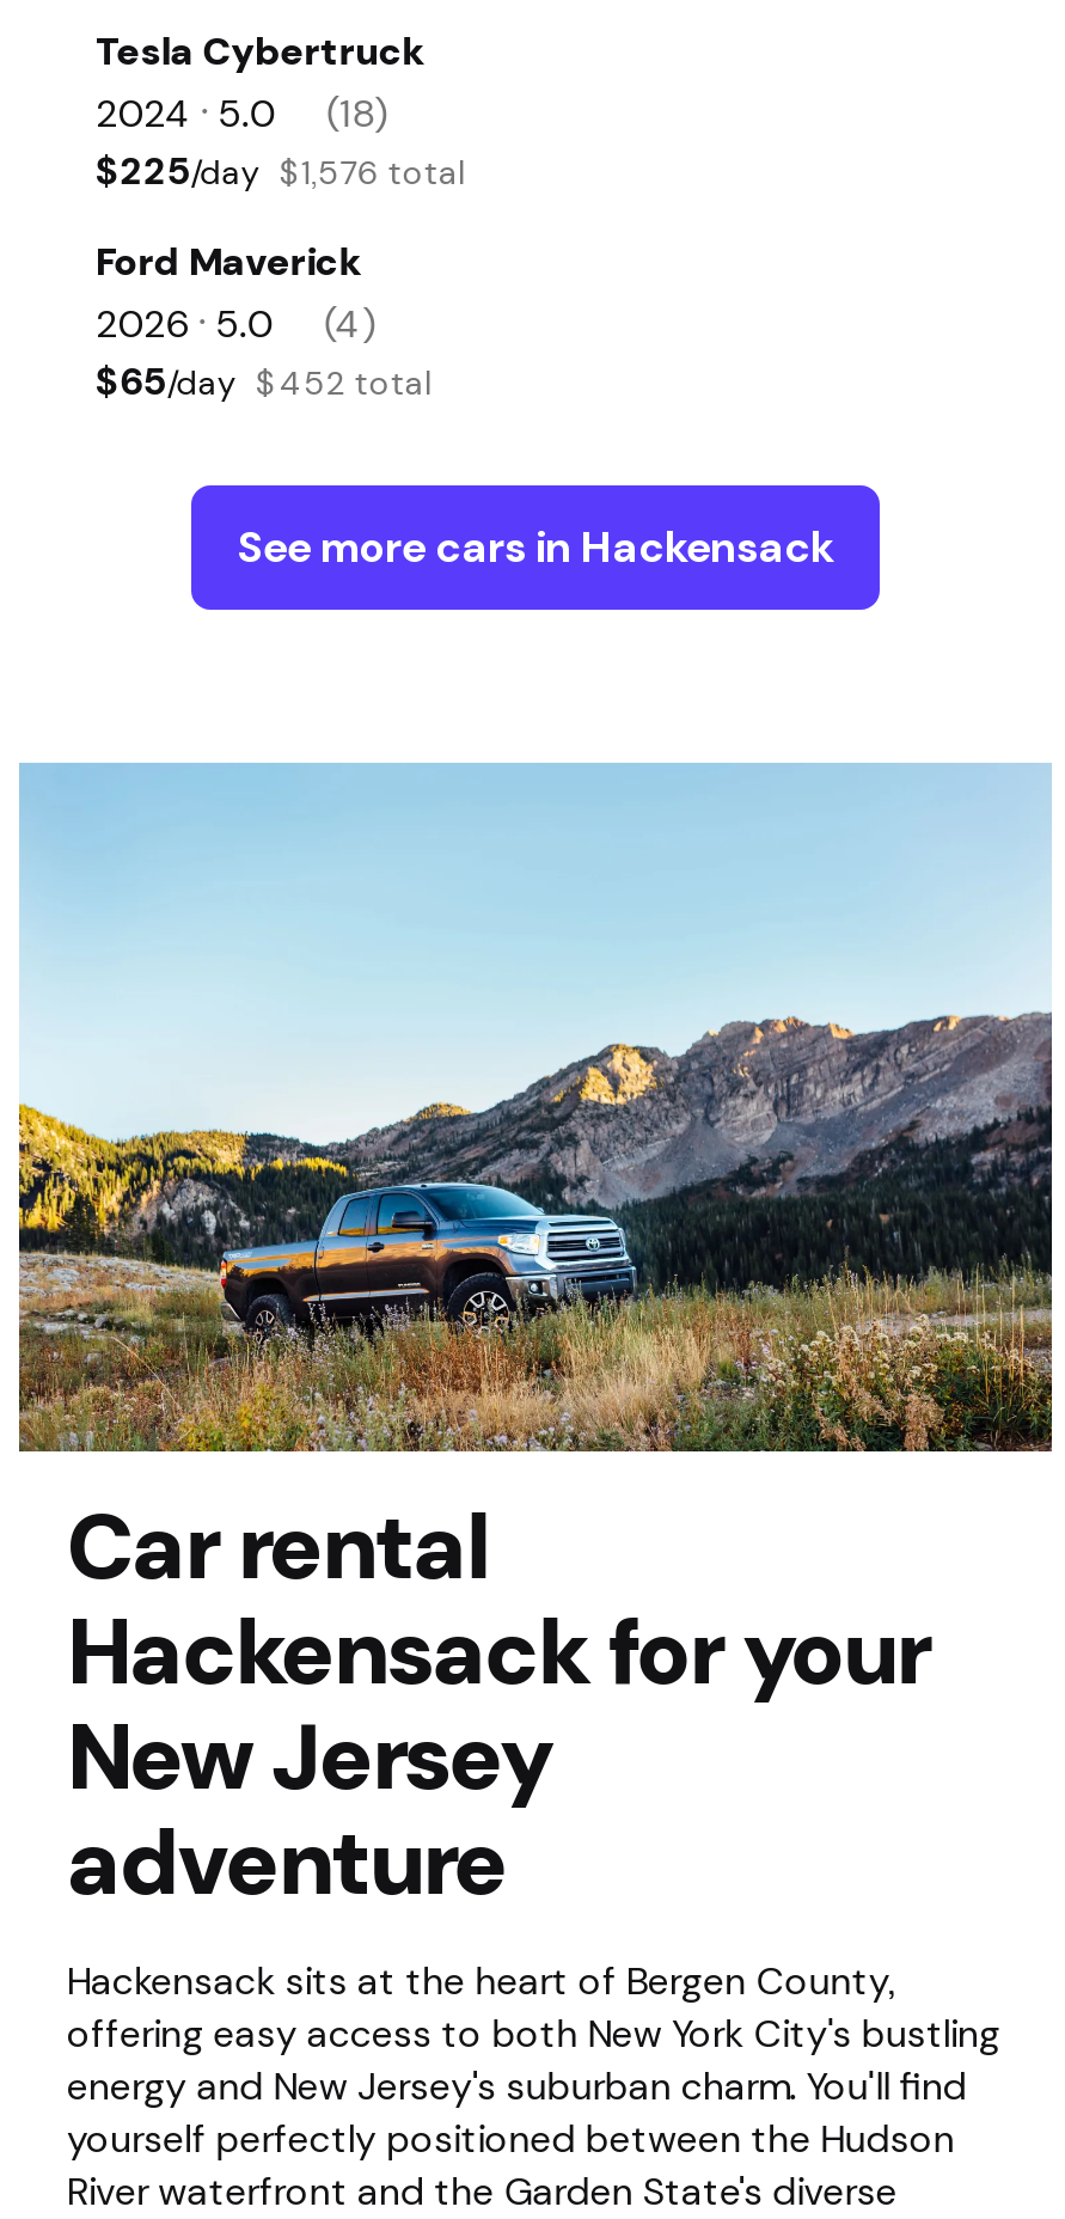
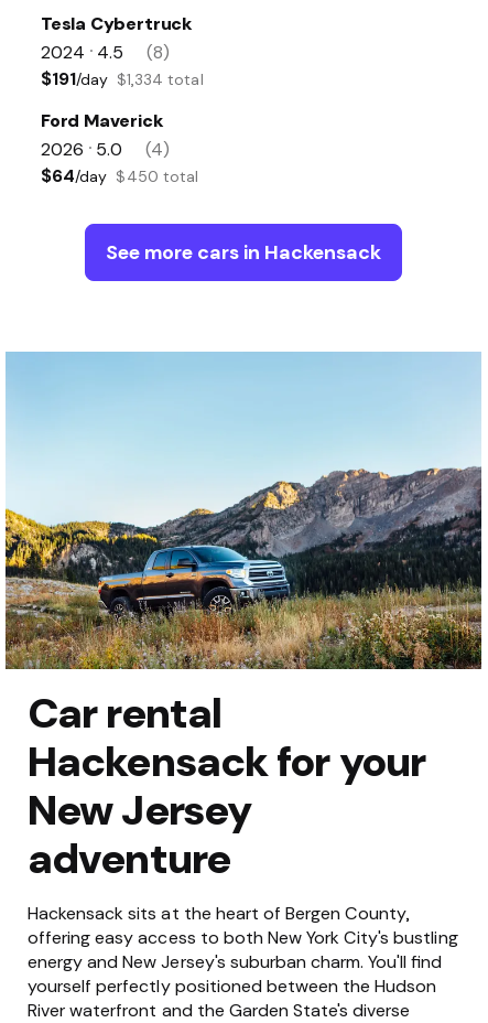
- 2024 • 5.0
+ 2024 • 4.5

- (18)
+ (8)

- $225/day $1,576 total
+ $191/day $1,334 total

- $65/day $452 total
+ $64/day $450 total
